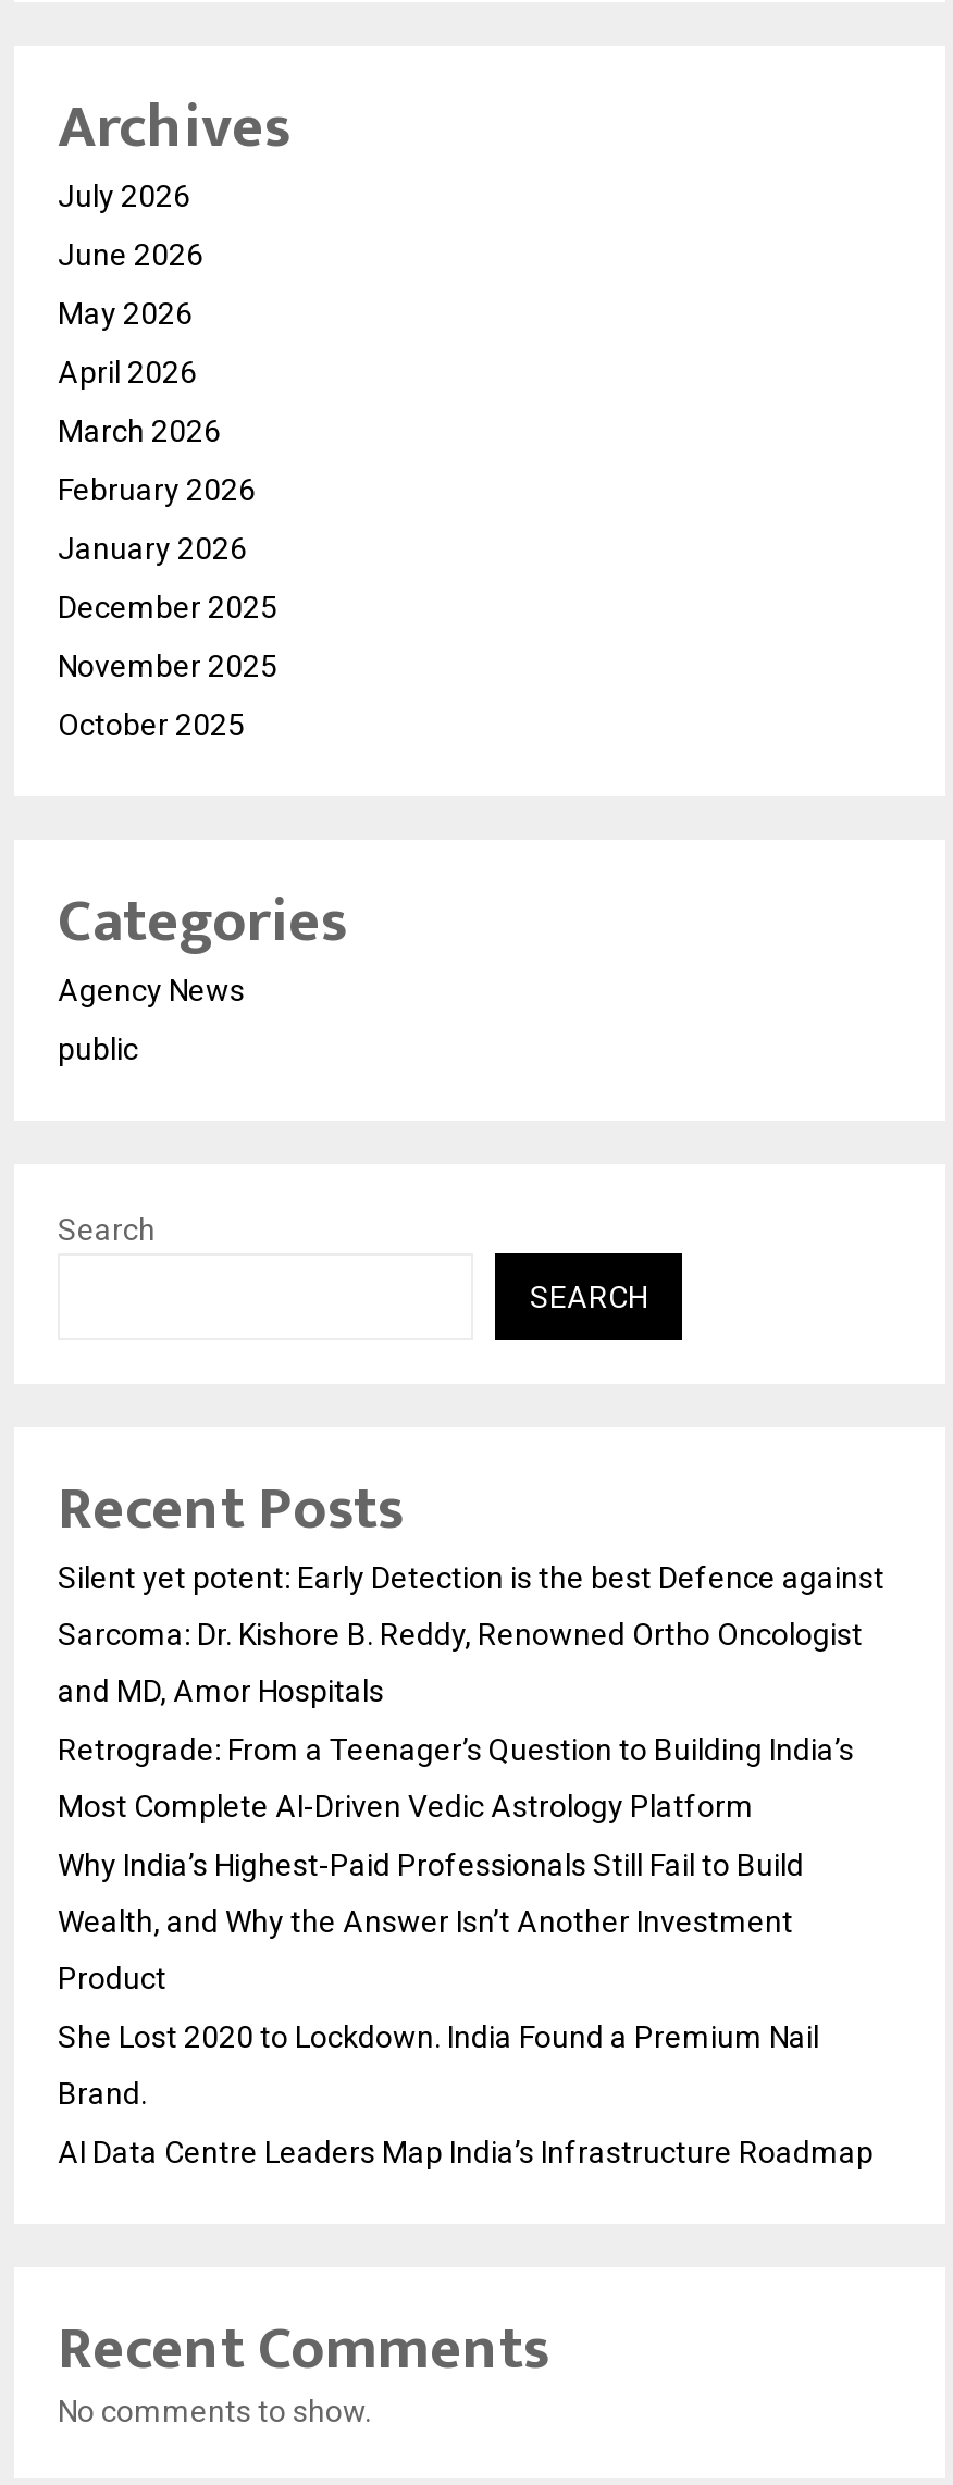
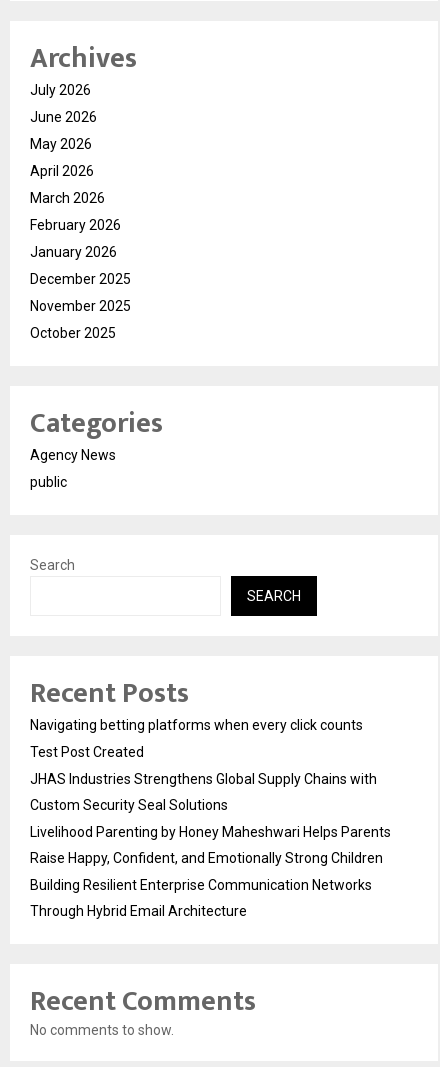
- Silent yet potent: Early Detection is the best Defence against
- Sarcoma: Dr. Kishore B. Reddy, Renowned Ortho Oncologist
- and MD, Amor Hospitals
- Retrograde: From a Teenager’s Question to Building India’s
- Most Complete AI-Driven Vedic Astrology Platform
- Why India’s Highest-Paid Professionals Still Fail to Build
- Wealth, and Why the Answer Isn’t Another Investment
- Product
- She Lost 2020 to Lockdown. India Found a Premium Nail
- Brand.
- AI Data Centre Leaders Map India’s Infrastructure Roadmap
+ Navigating betting platforms when every click counts
+ Test Post Created
+ JHAS Industries Strengthens Global Supply Chains with
+ Custom Security Seal Solutions
+ Livelihood Parenting by Honey Maheshwari Helps Parents
+ Raise Happy, Confident, and Emotionally Strong Children
+ Building Resilient Enterprise Communication Networks
+ Through Hybrid Email Architecture
